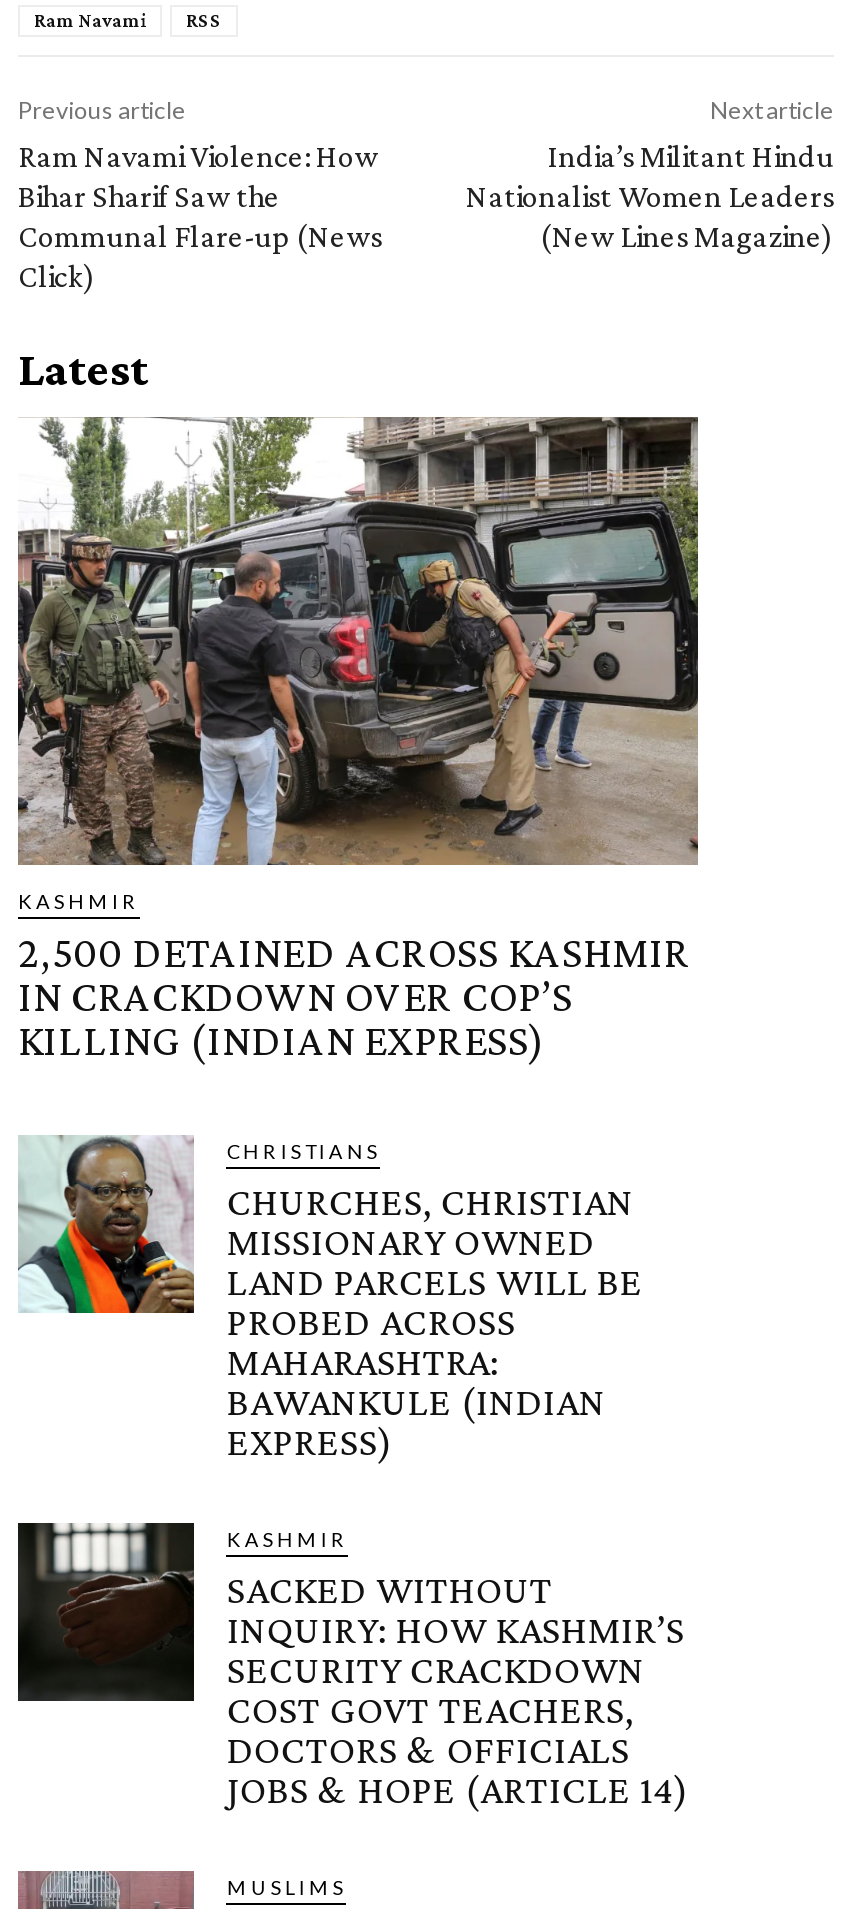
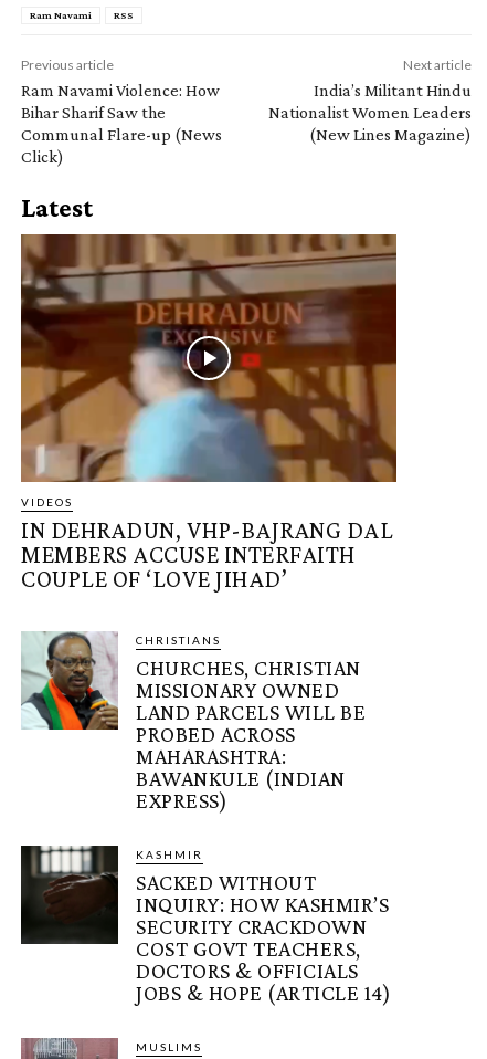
- [image]
- KASHMIR
- 2,500 DETAINED ACROSS KASHMIR
- IN CRACKDOWN OVER COP’S
- KILLING (INDIAN EXPRESS)
+ [image]
+ VIDEOS
+ IN DEHRADUN, VHP-BAJRANG DAL
+ MEMBERS ACCUSE INTERFAITH
+ COUPLE OF ‘LOVE JIHAD’
